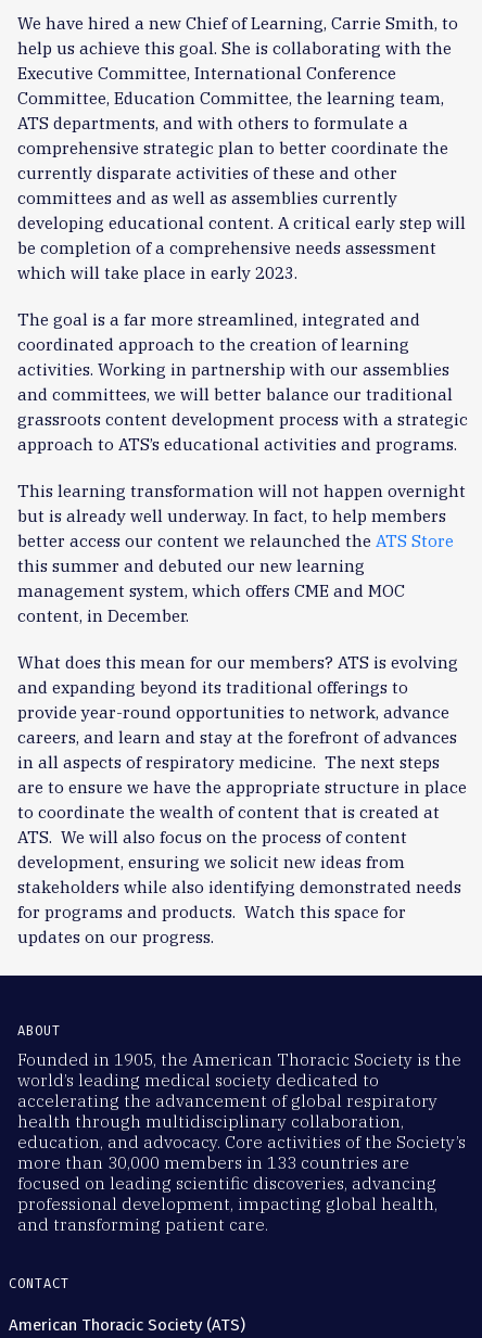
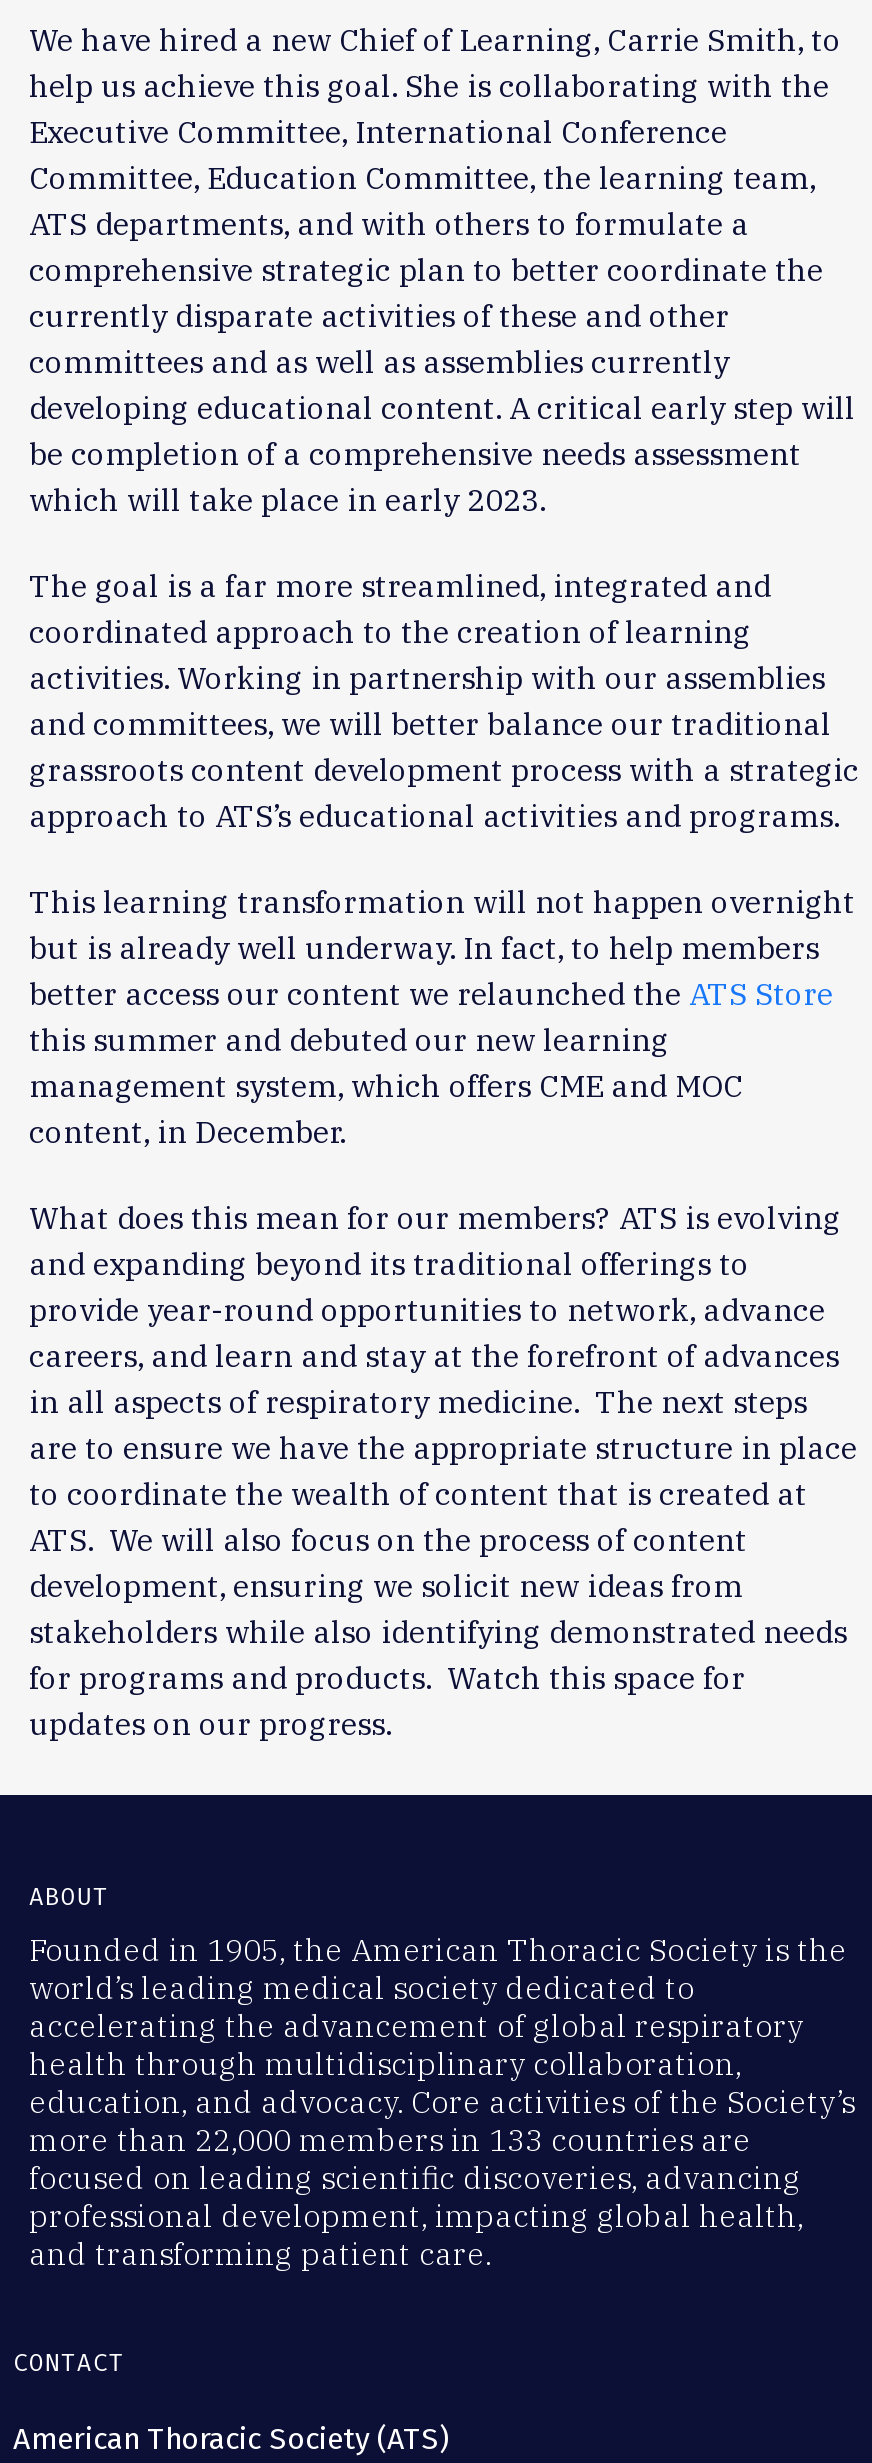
- more than 30,000 members in 133 countries are
+ more than 22,000 members in 133 countries are
